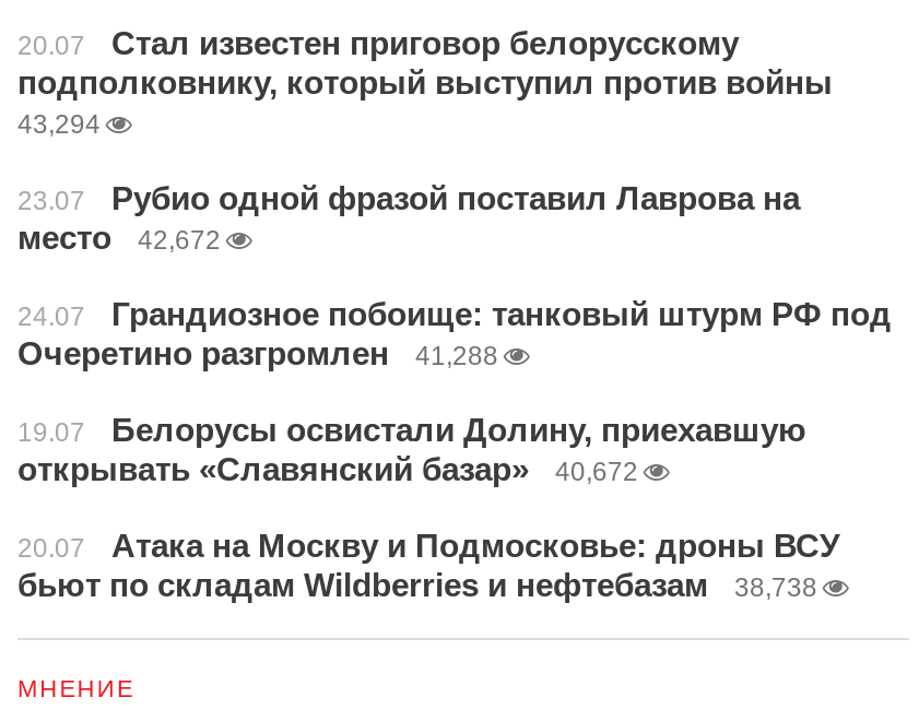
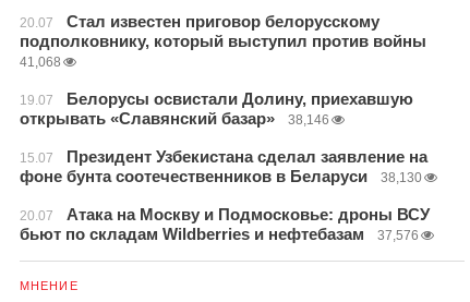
- 43,294
- 23.07
- Рубио одной фразой поставил Лаврова на
- место
- 42,672
- 24.07
- Грандиозное побоище: танковый штурм РФ под
- Очеретино разгромлен
- 41,288
+ 41,068

moved up: 19.07 | Белорусы освистали Долину, приехавшую | открывать «Славянский базар»

- 40,672
+ 38,146
+ 15.07
+ Президент Узбекистана сделал заявление на
+ фоне бунта соотечественников в Беларуси
+ 38,130

- бьют по складам Wildberries и нефтебазам 38,738
+ бьют по складам Wildberries и нефтебазам 37,576
